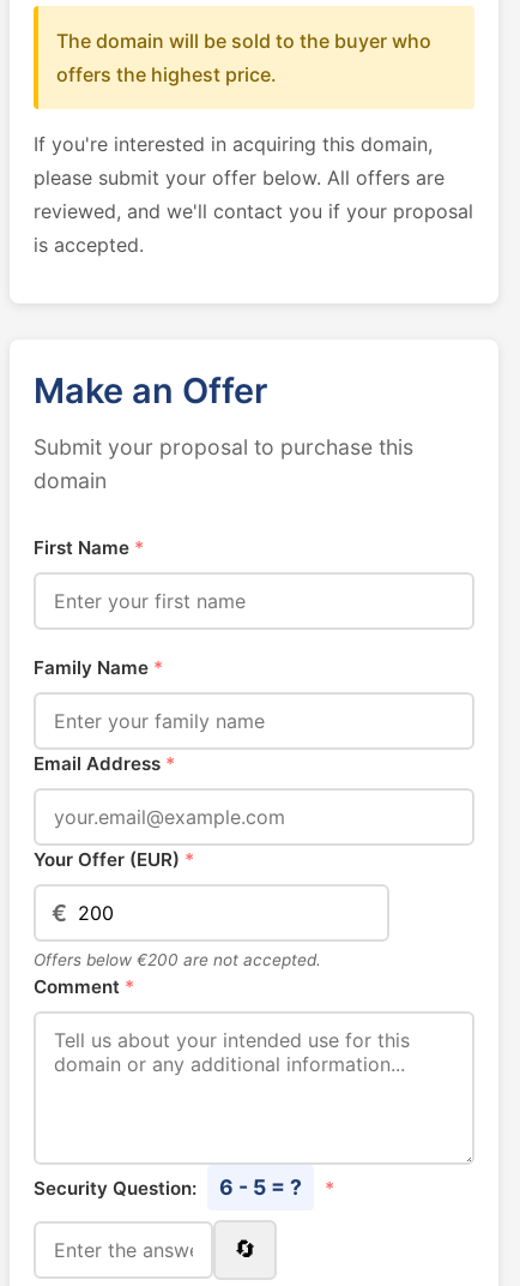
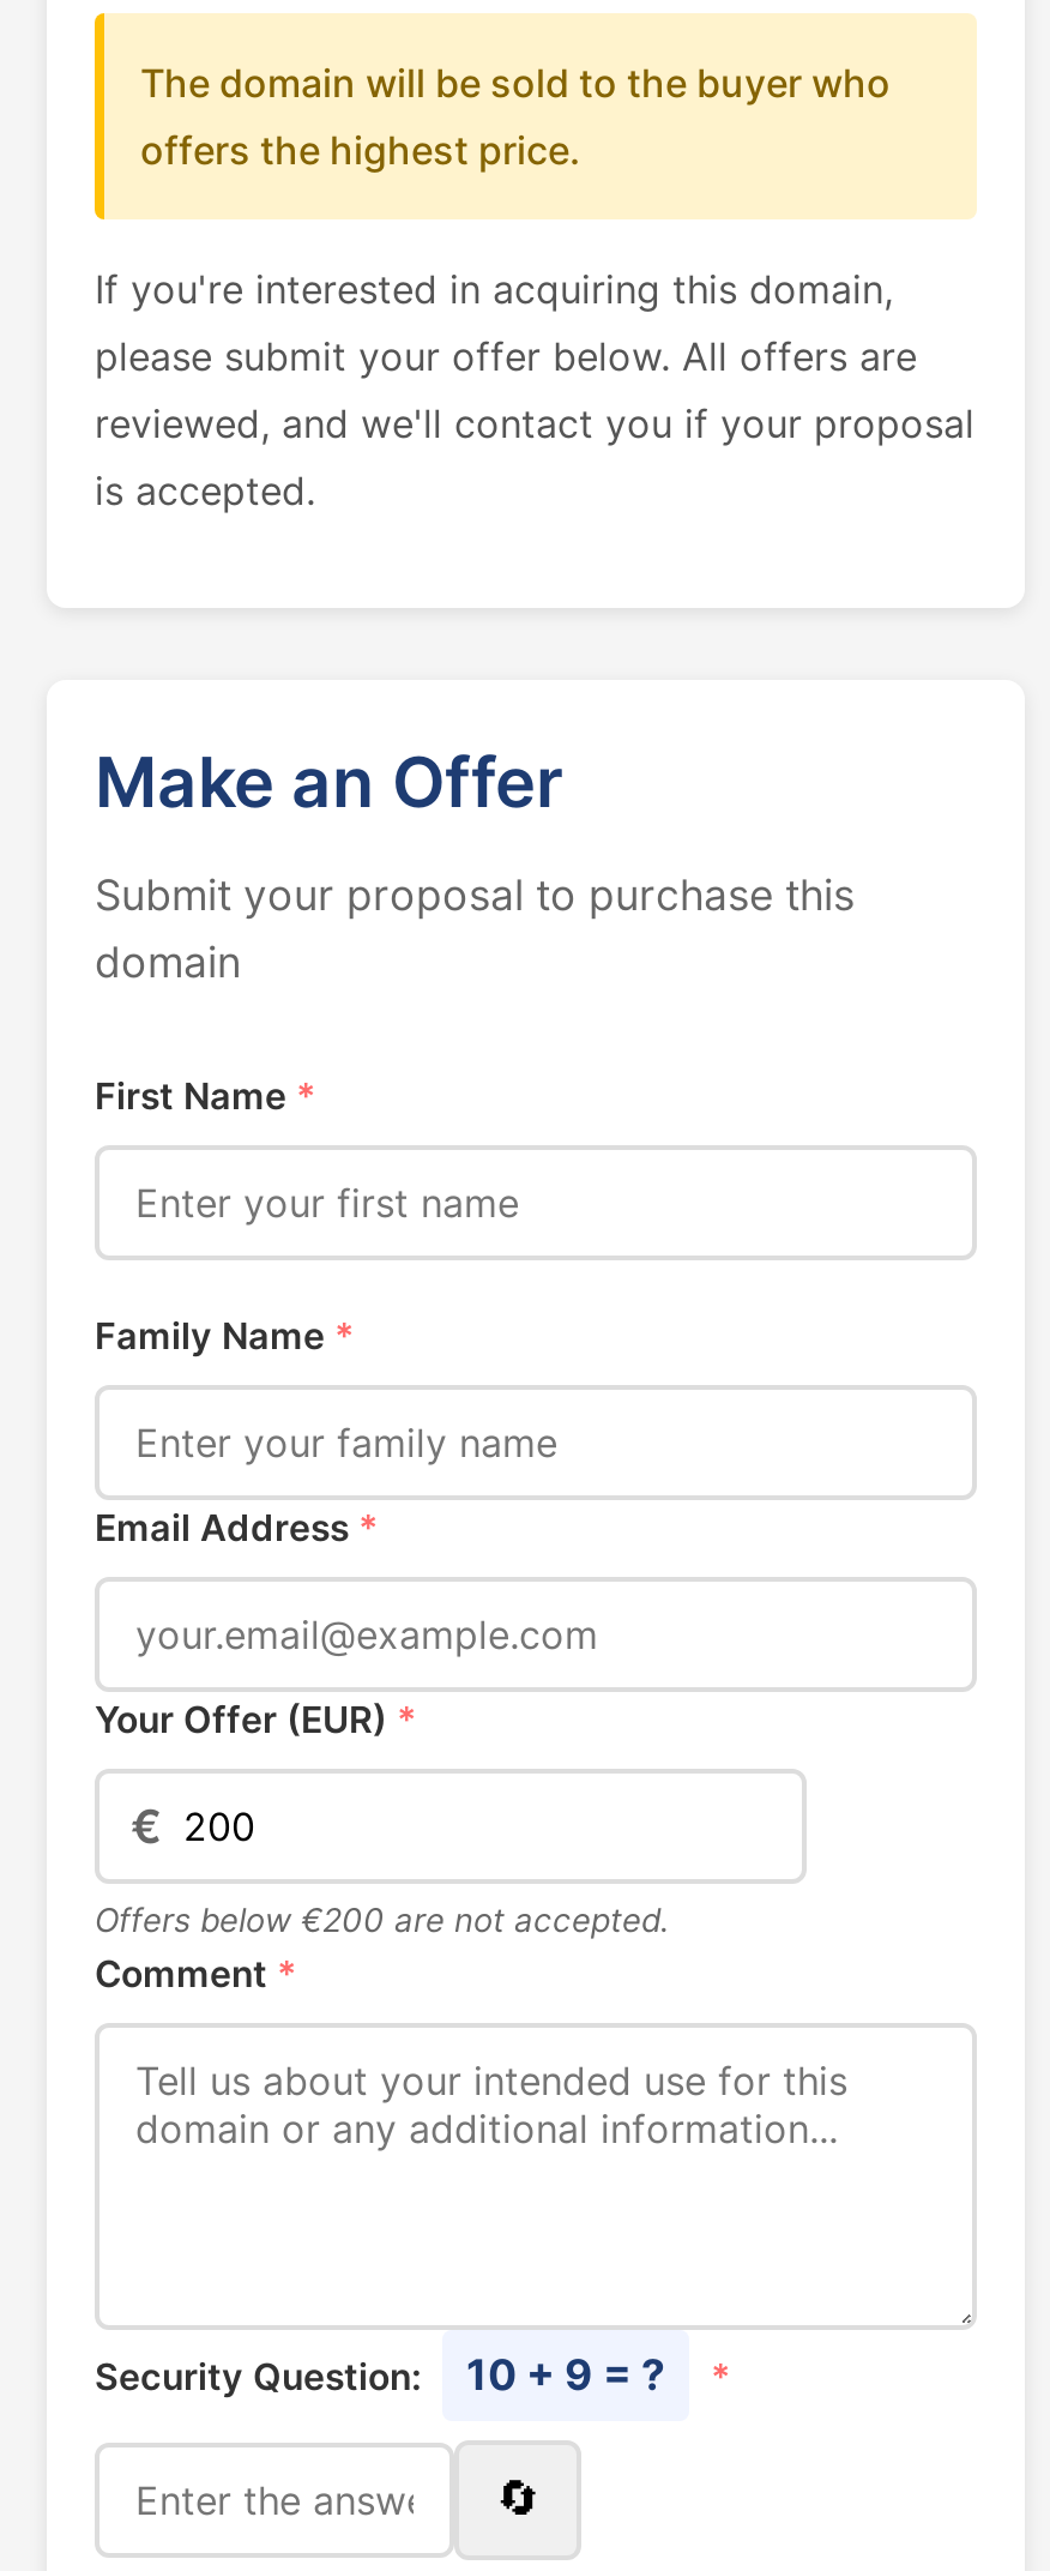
- 6 - 5 = ?
+ 10 + 9 = ?
